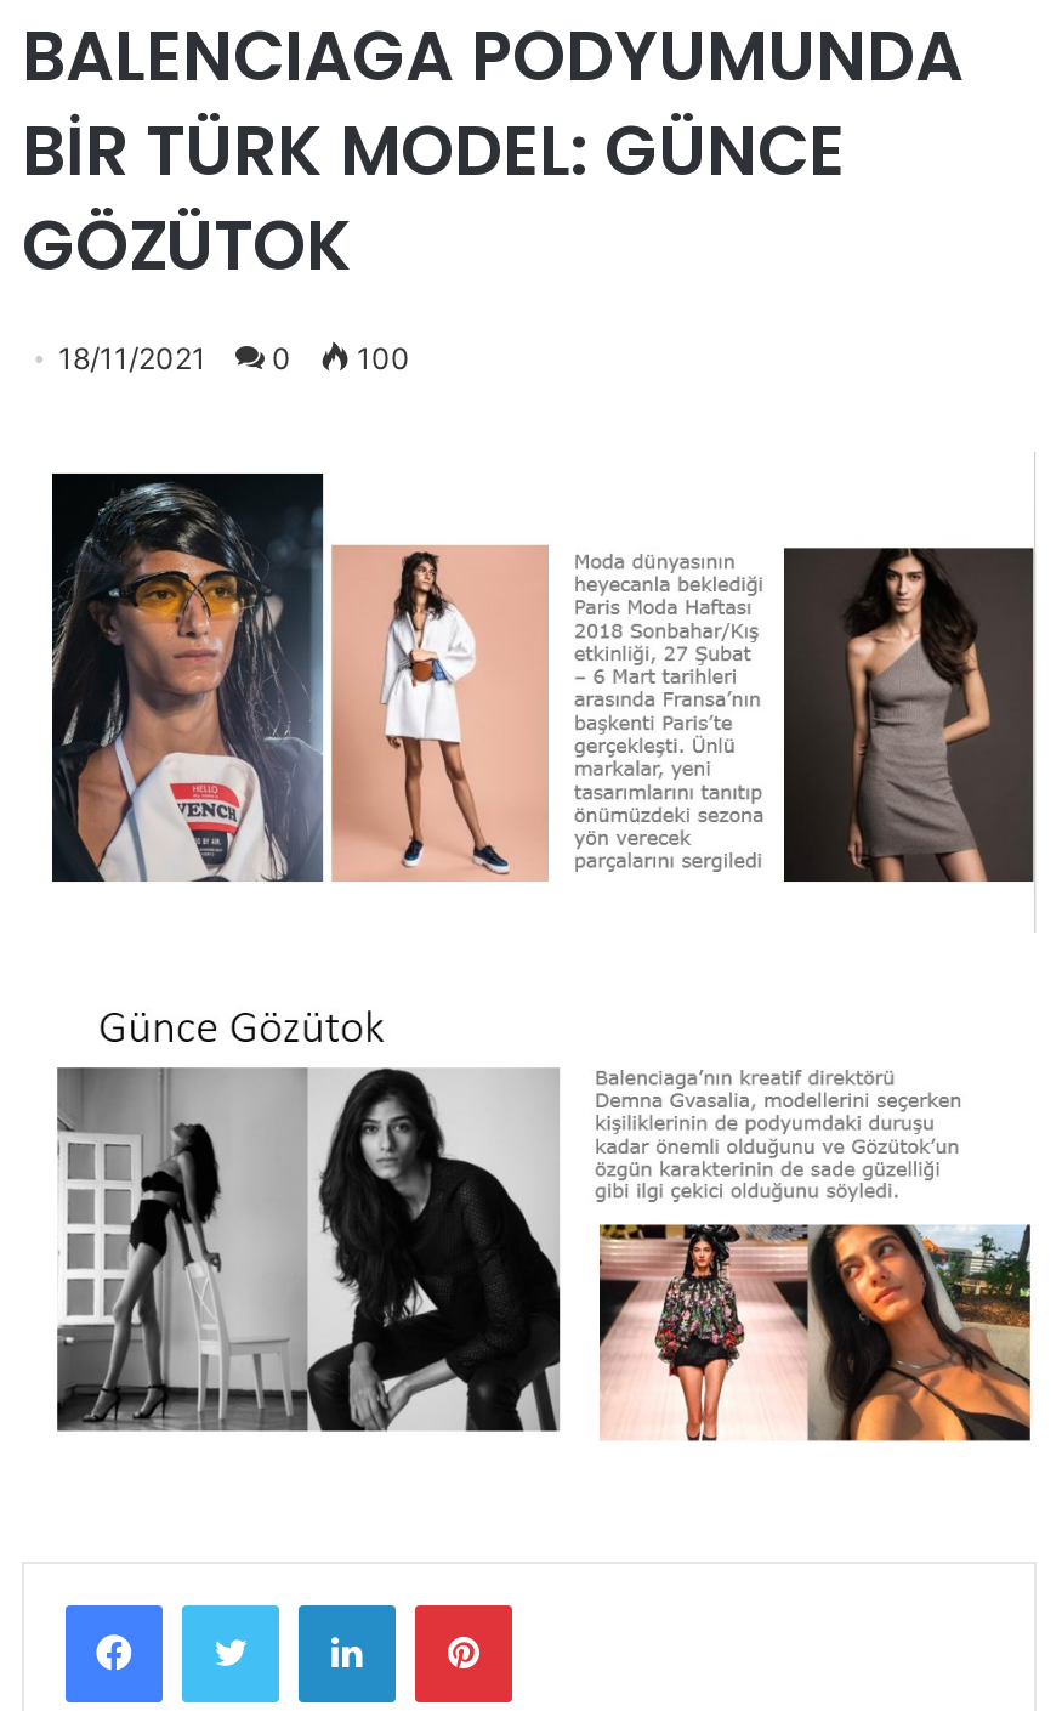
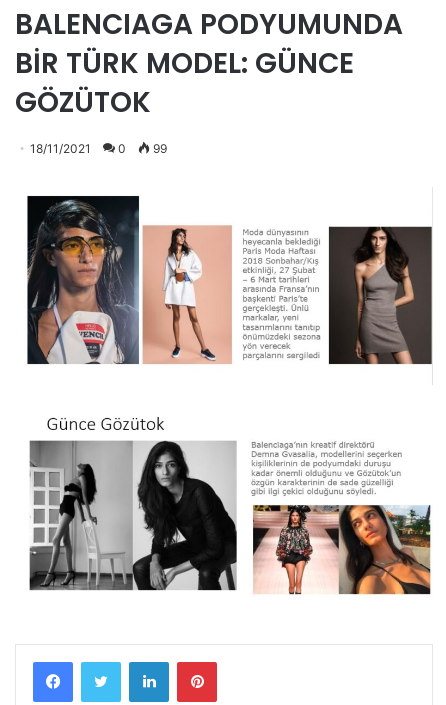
- 18/11/2021 0 100
+ 18/11/2021 0 99
